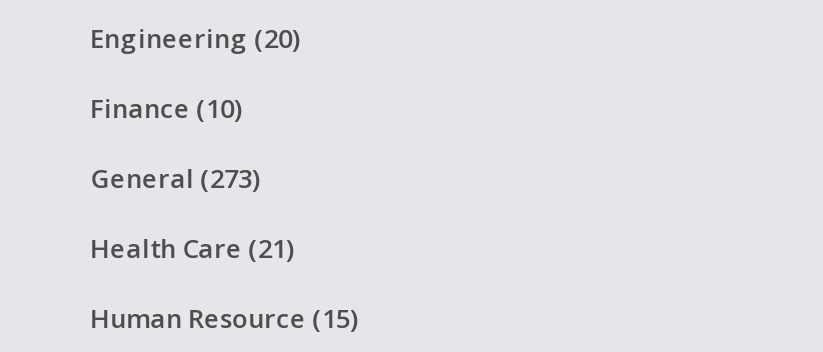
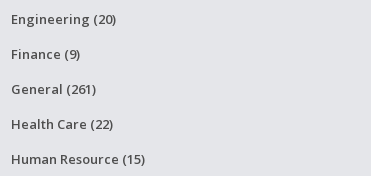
- Finance (10)
+ Finance (9)

- General (273)
+ General (261)

- Health Care (21)
+ Health Care (22)
